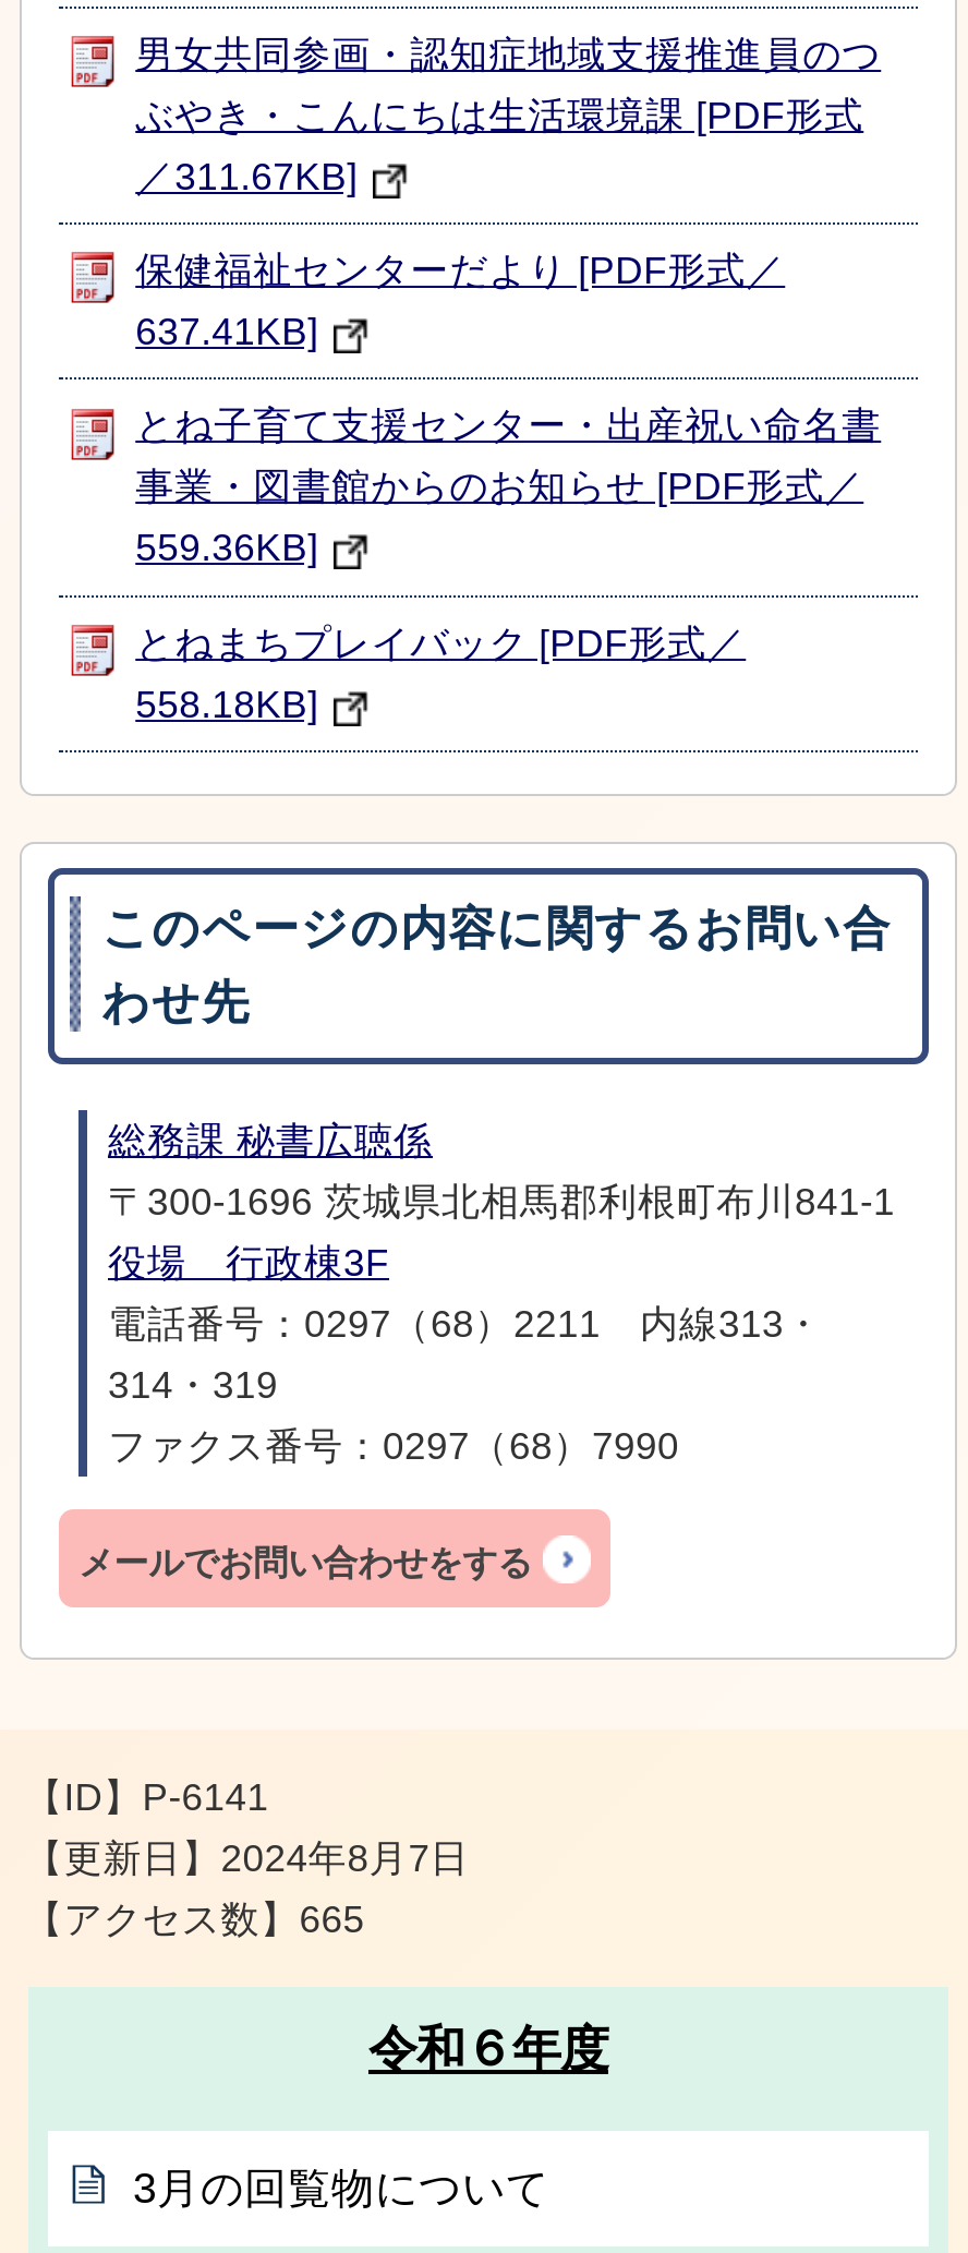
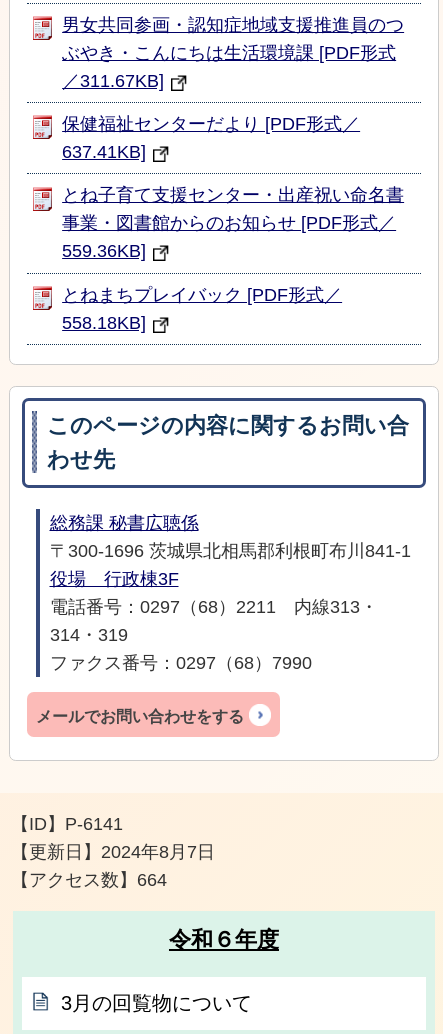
- 【アクセス数】665
+ 【アクセス数】664
